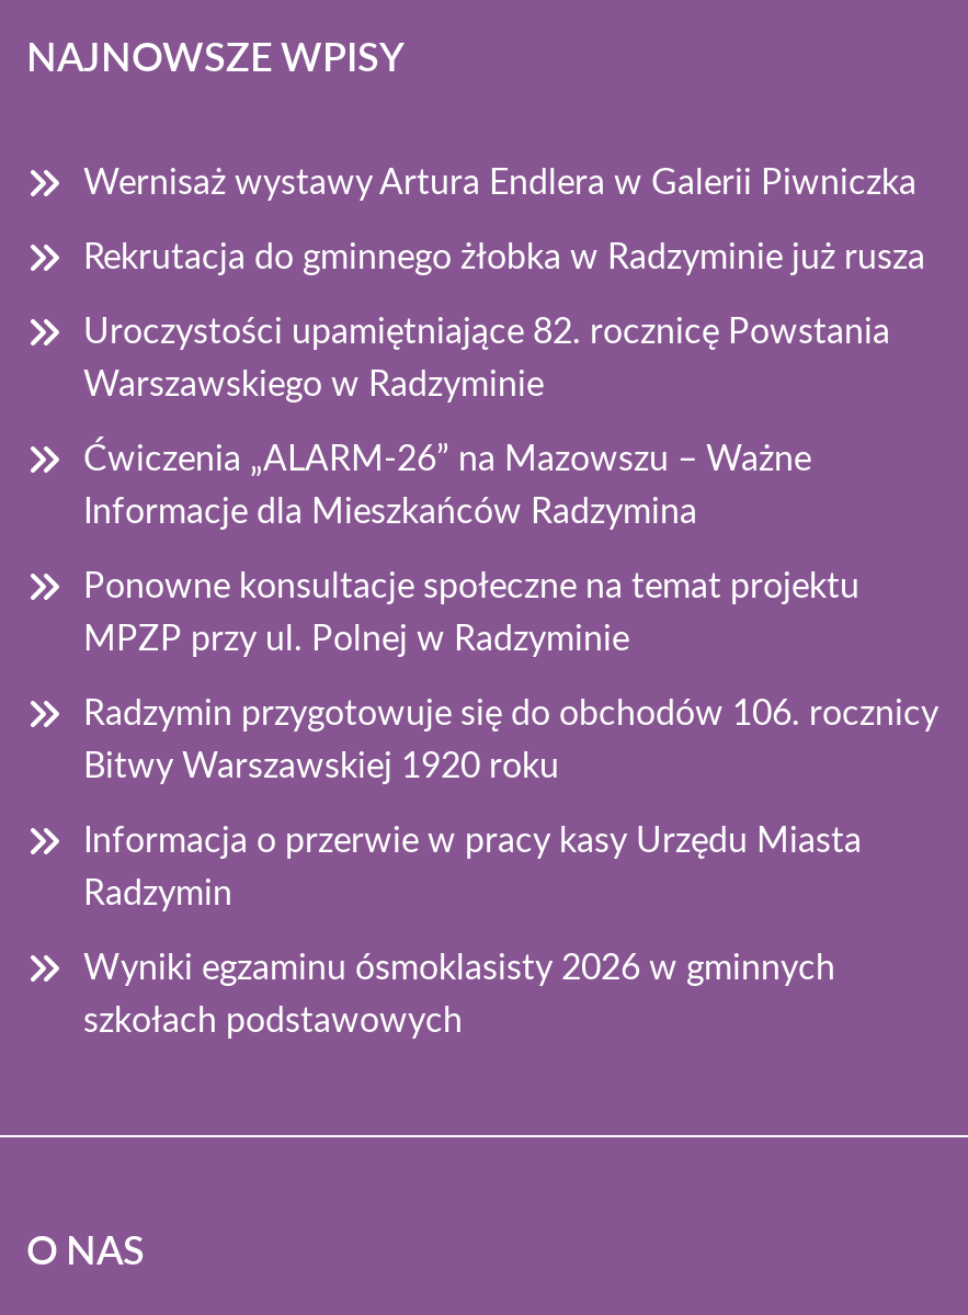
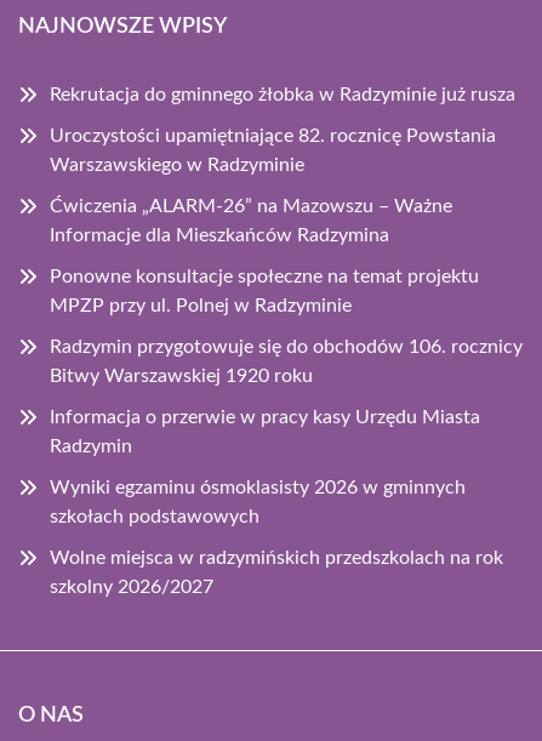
- Wernisaż wystawy Artura Endlera w Galerii Piwniczka

moved up: Rekrutacja do gminnego żłobka w Radzyminie już rusza | Uroczystości upamiętniające 82. rocznicę Powstania | Warszawskiego w Radzyminie | ... | Wyniki egzaminu ósmoklasisty 2026 w gminnych | szkołach podstawowych

+ Wolne miejsca w radzymińskich przedszkolach na rok
+ szkolny 2026/2027
